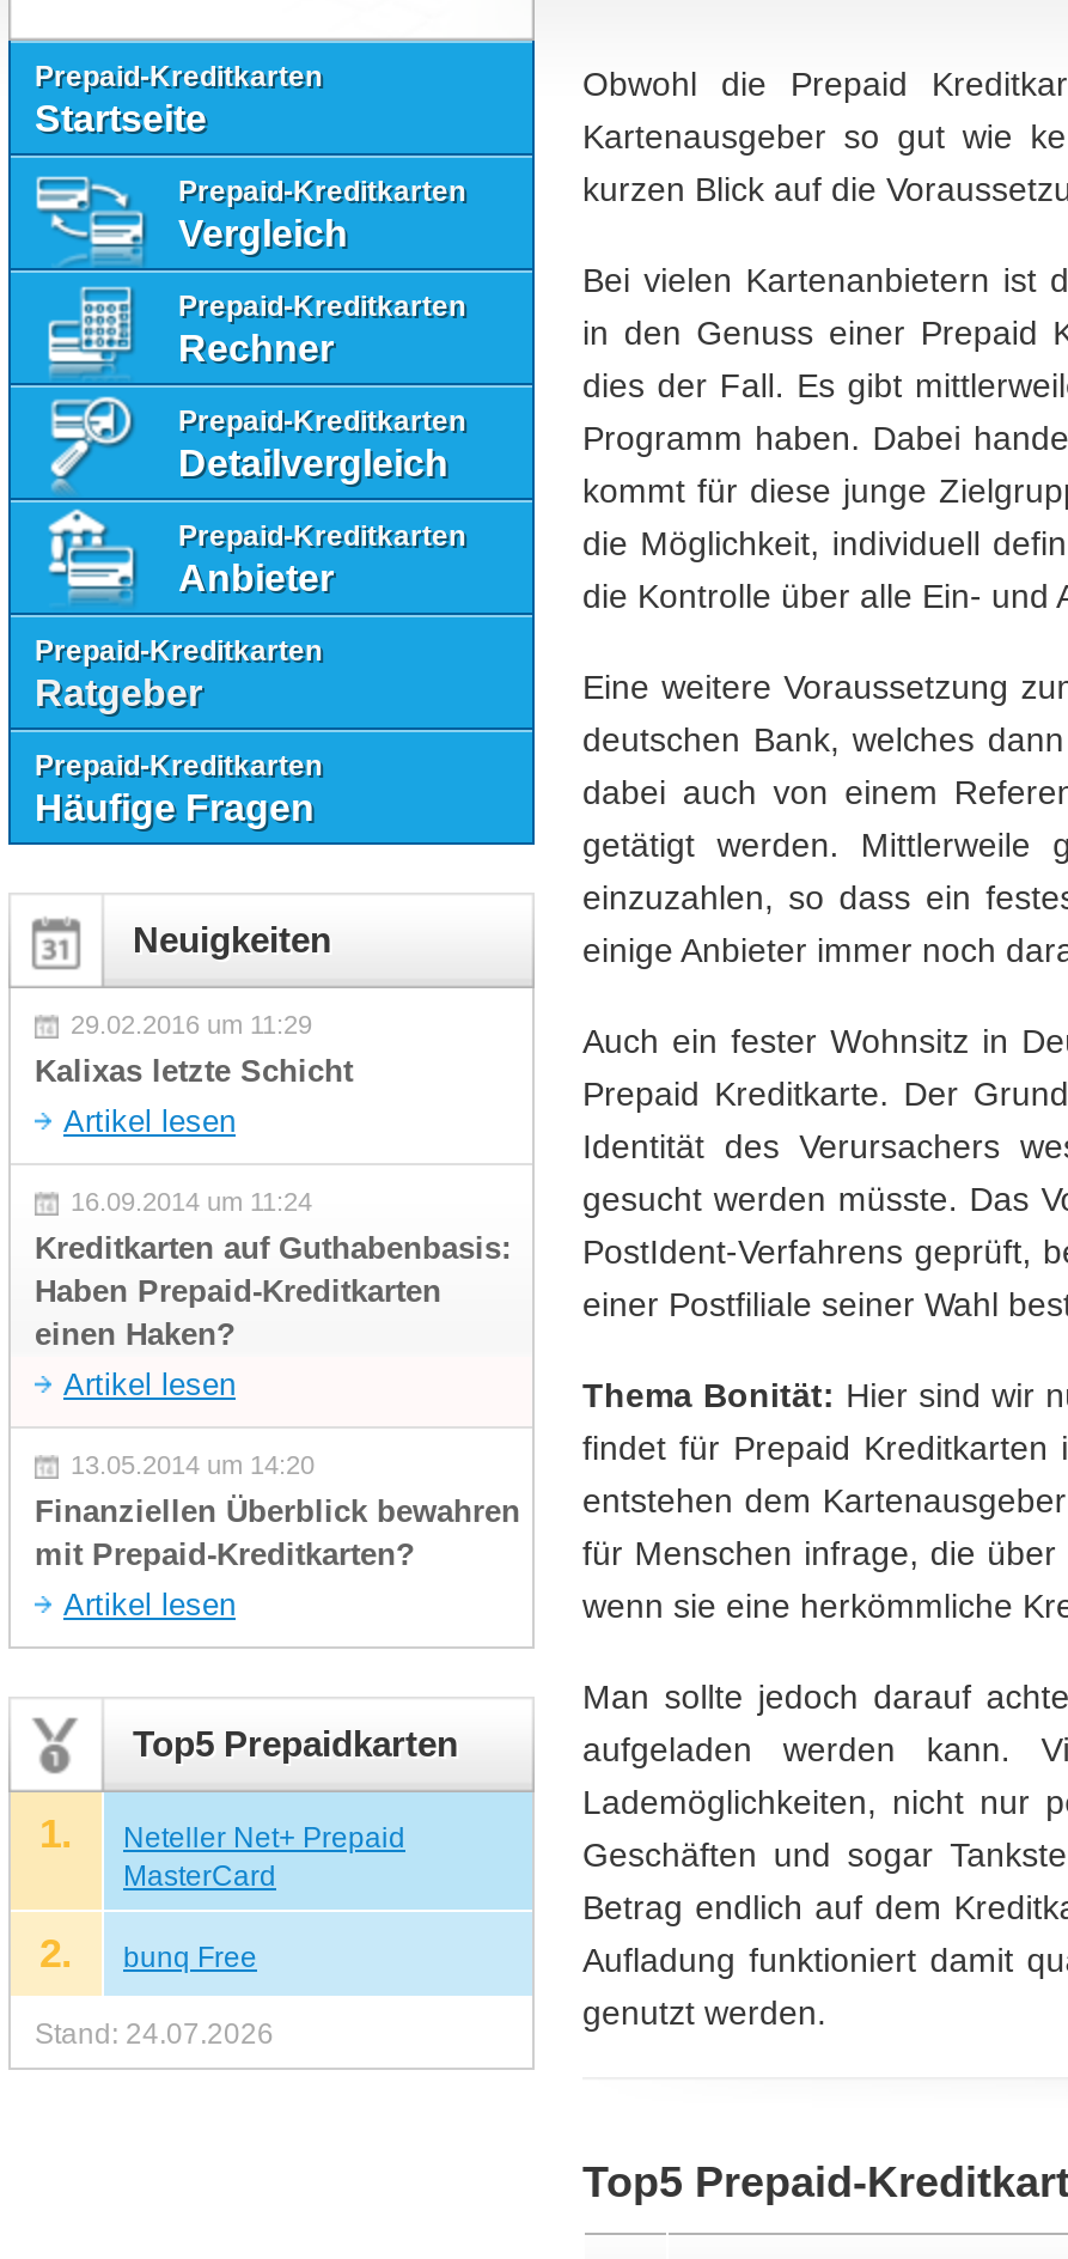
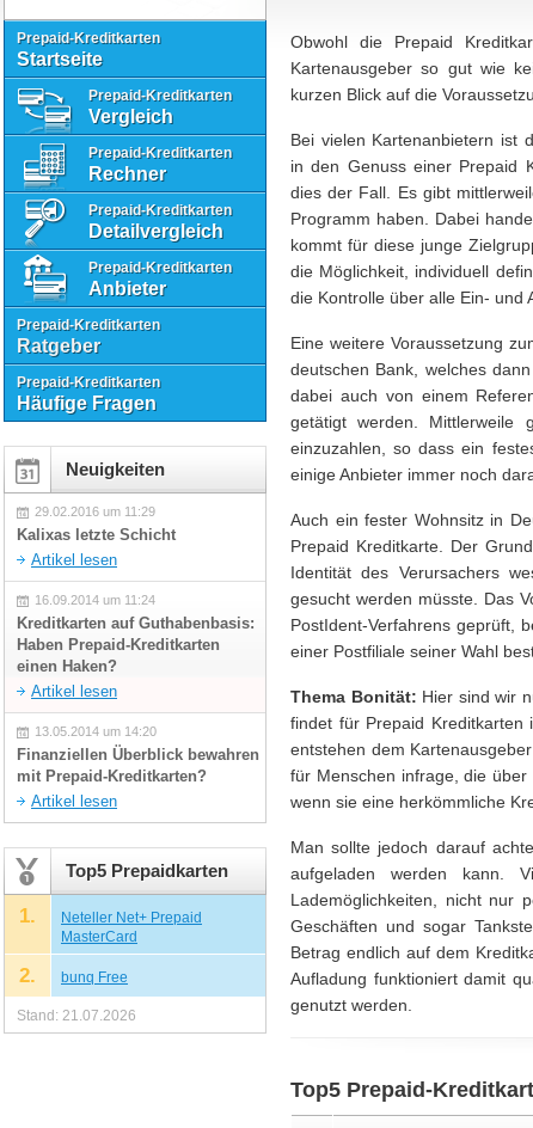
- Stand: 24.07.2026
+ Stand: 21.07.2026
